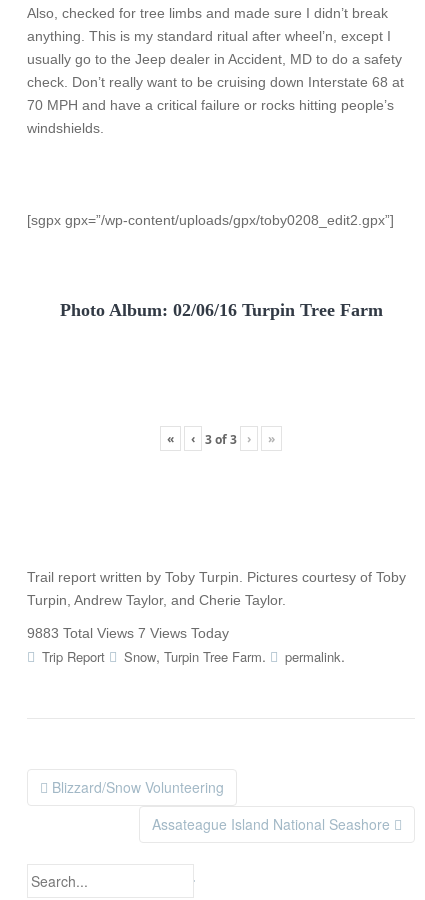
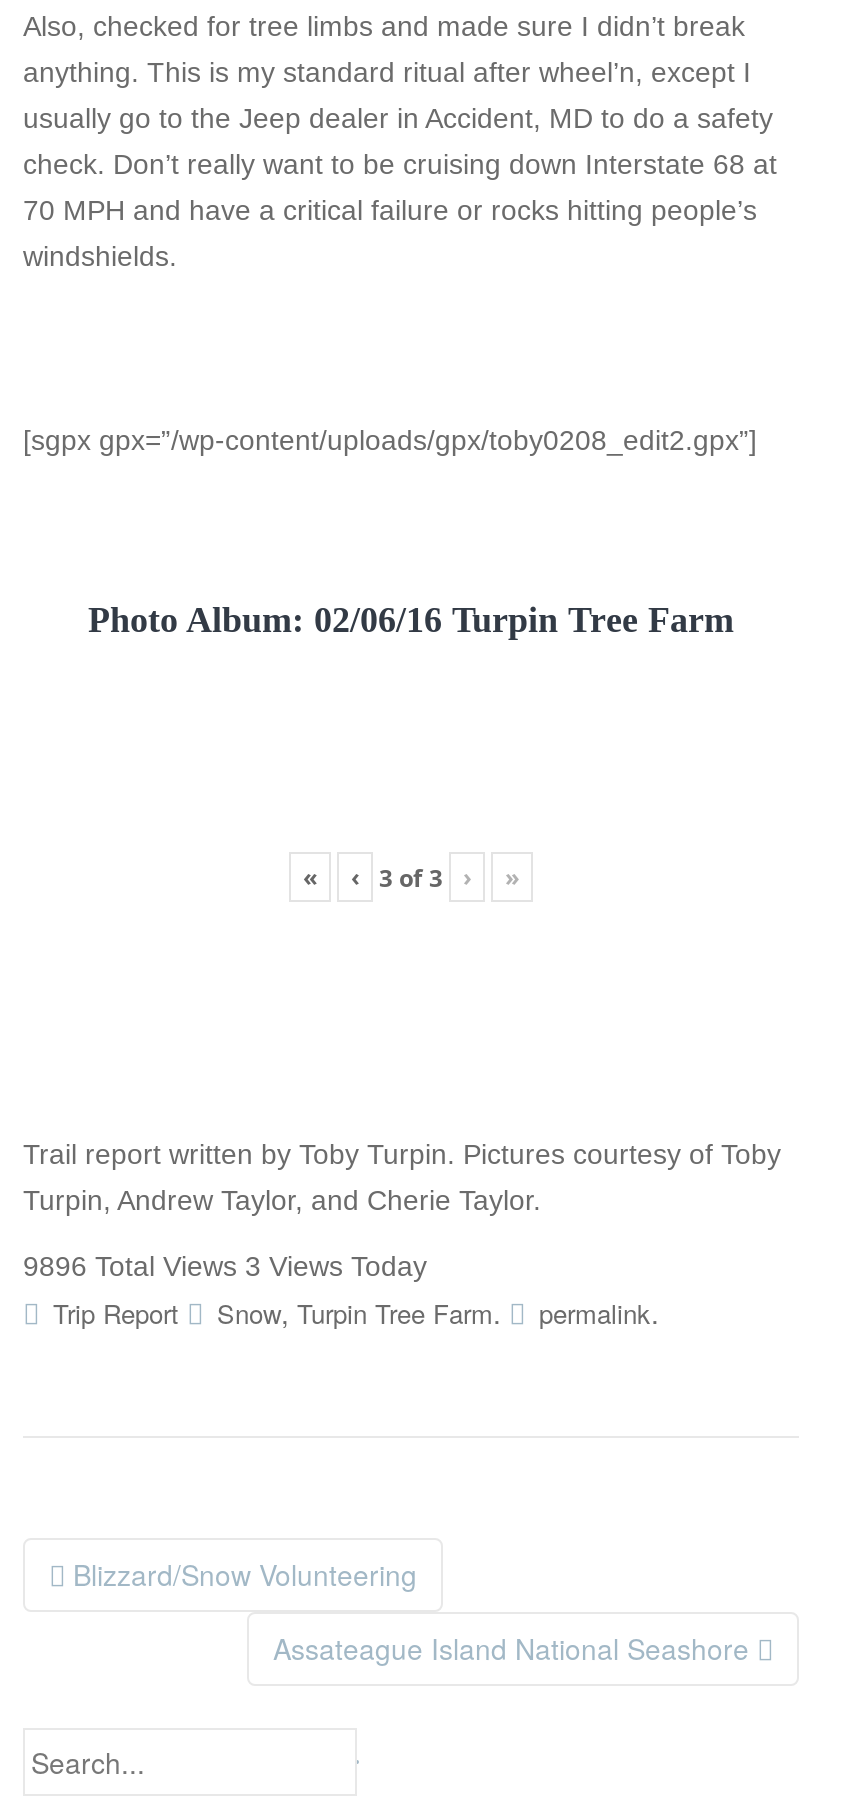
- 9883 Total Views 7 Views Today
+ 9896 Total Views 3 Views Today
